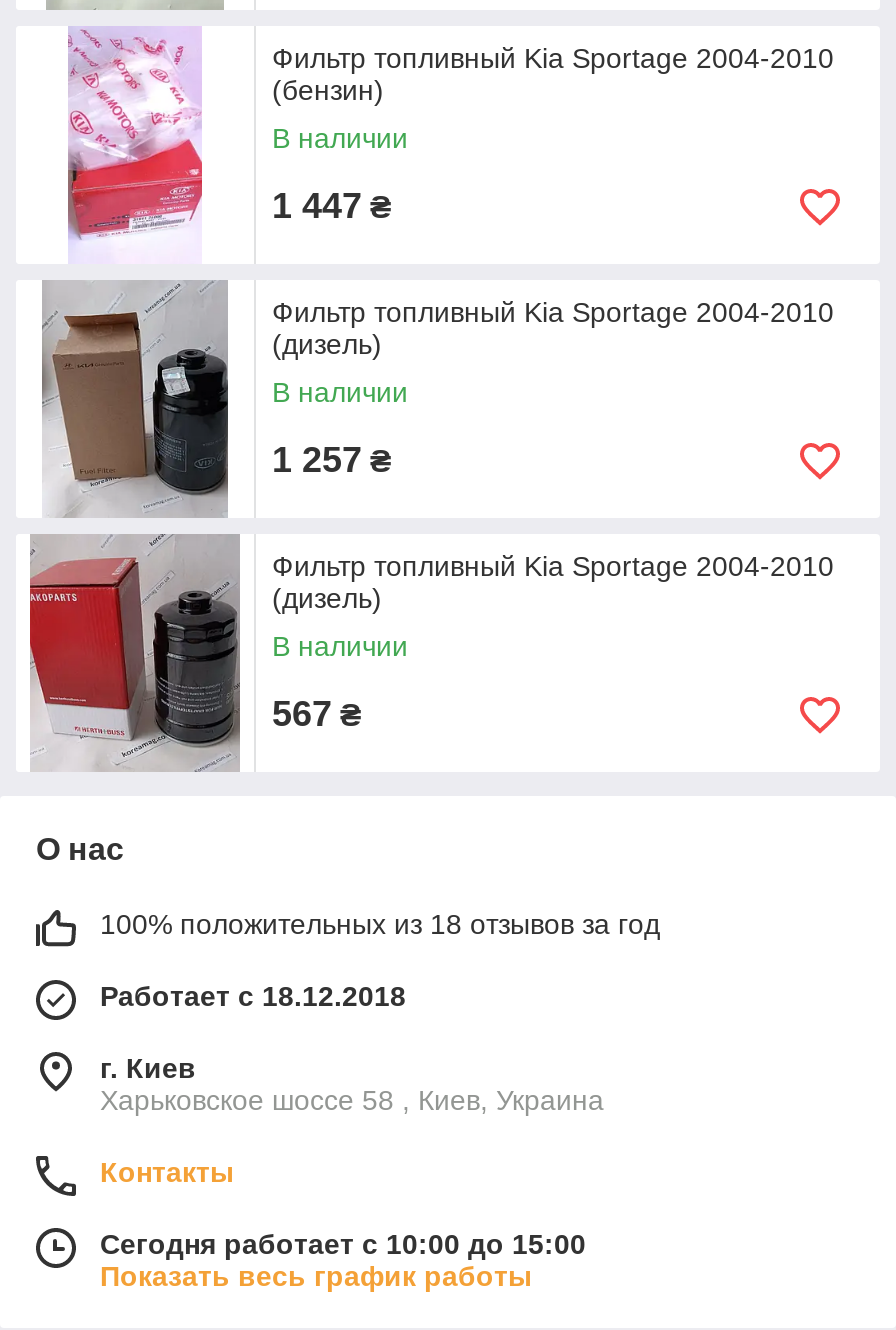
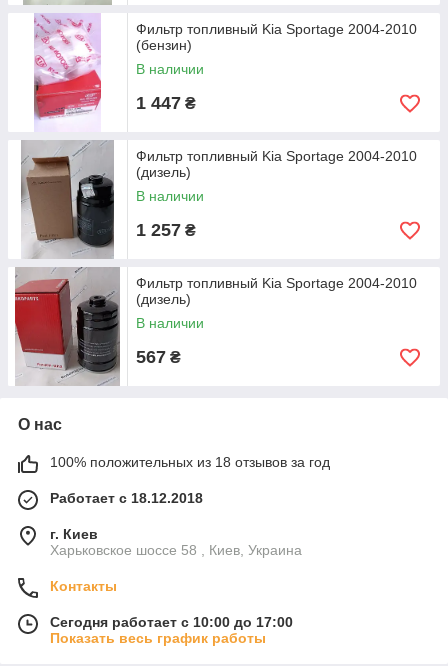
- Сегодня работает с 10:00 до 15:00
+ Сегодня работает с 10:00 до 17:00
